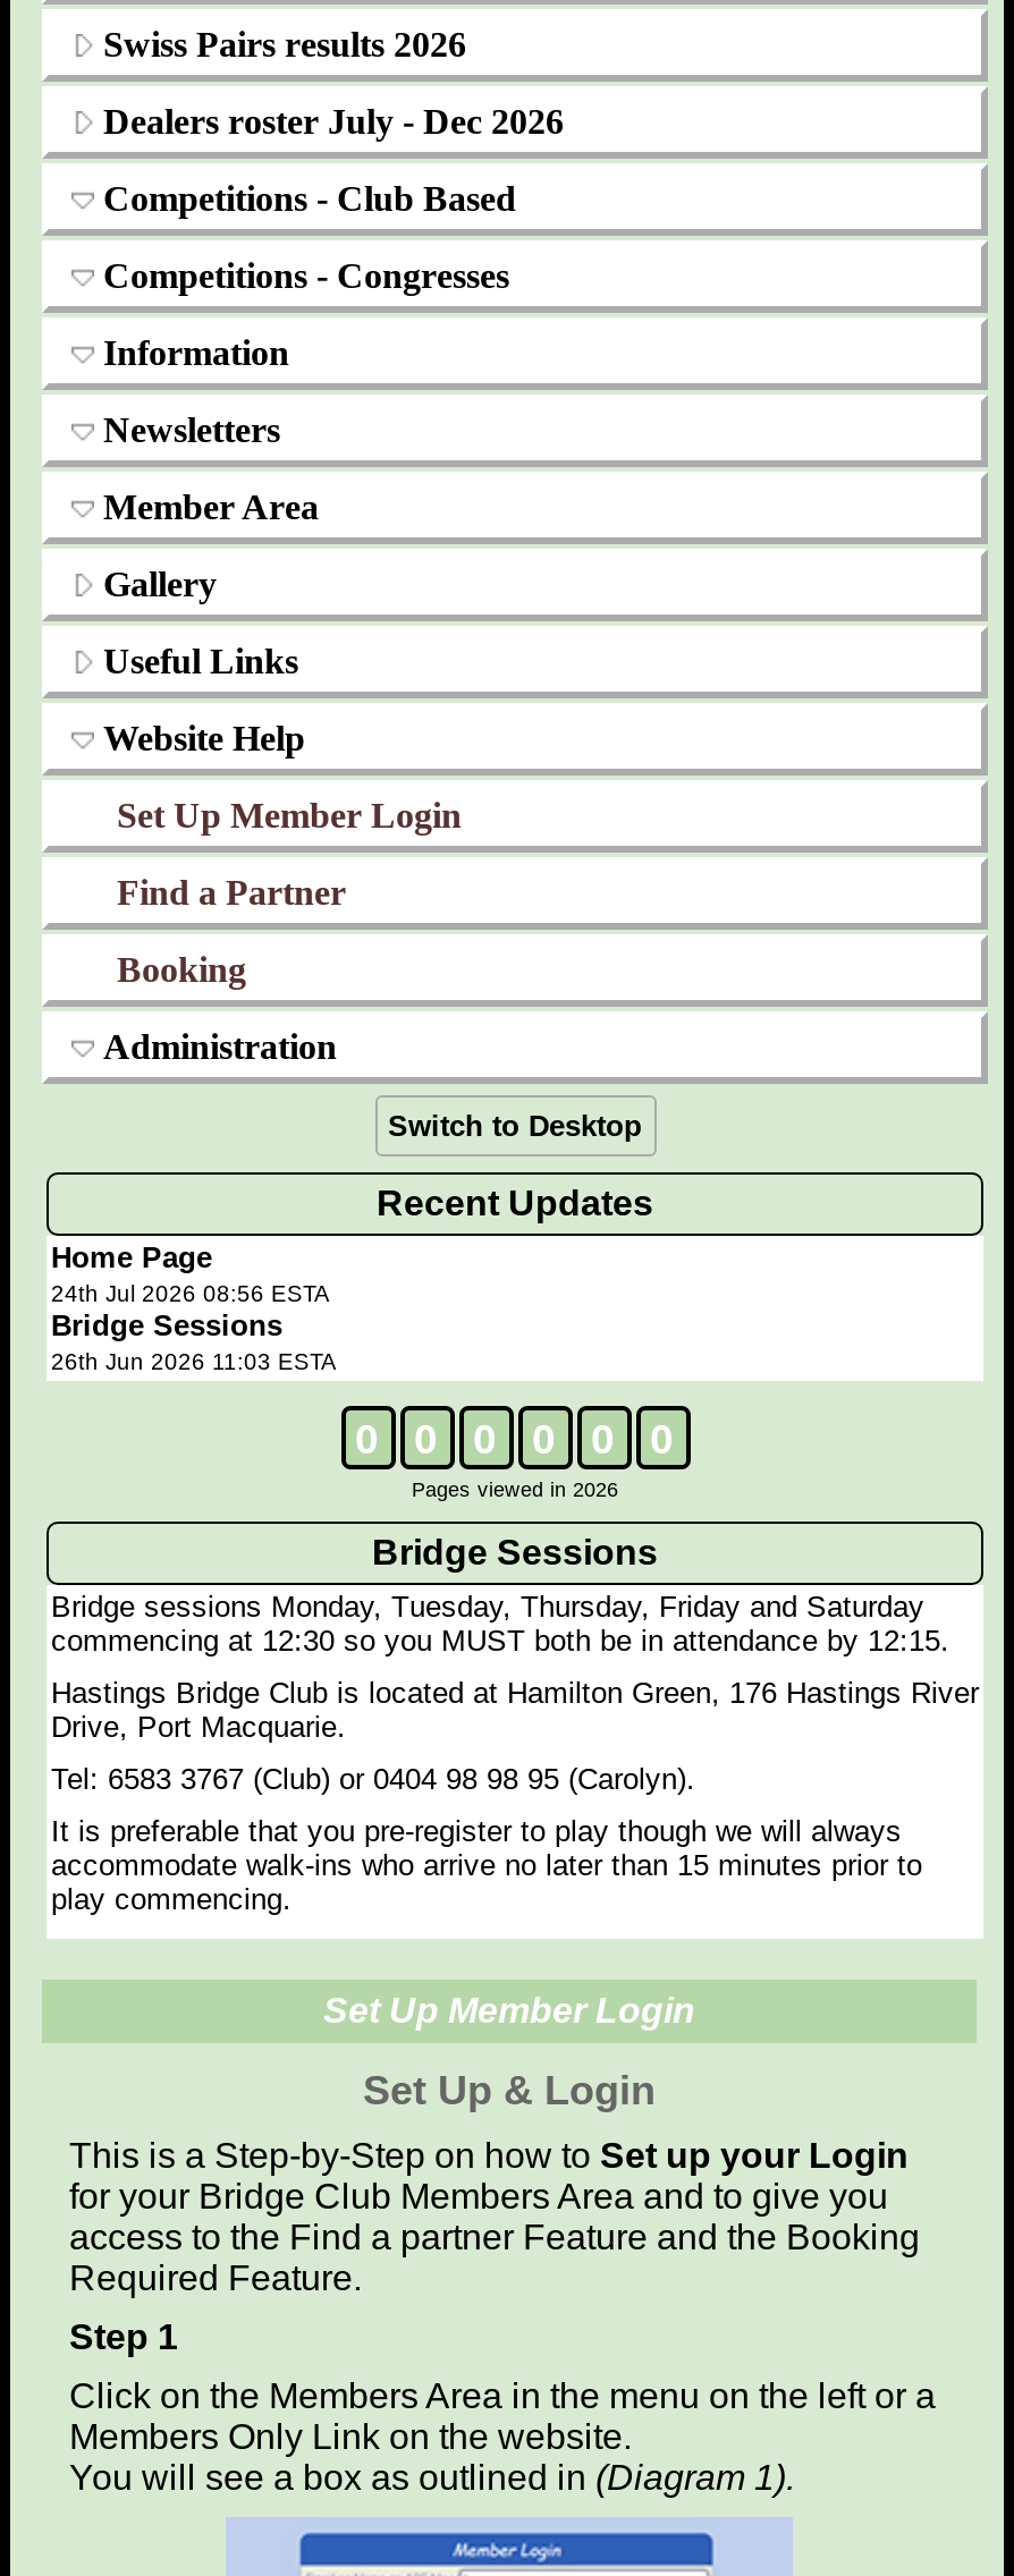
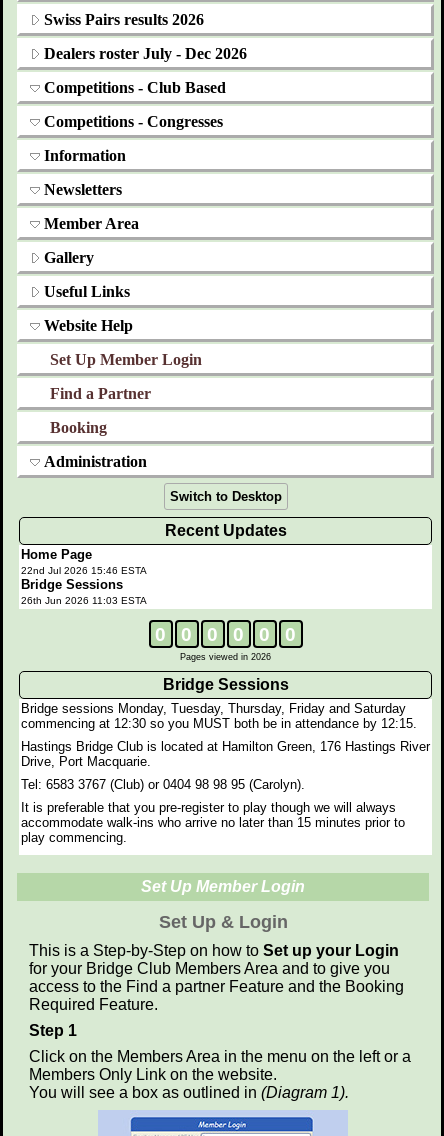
- 24th Jul 2026 08:56 ESTA
+ 22nd Jul 2026 15:46 ESTA
